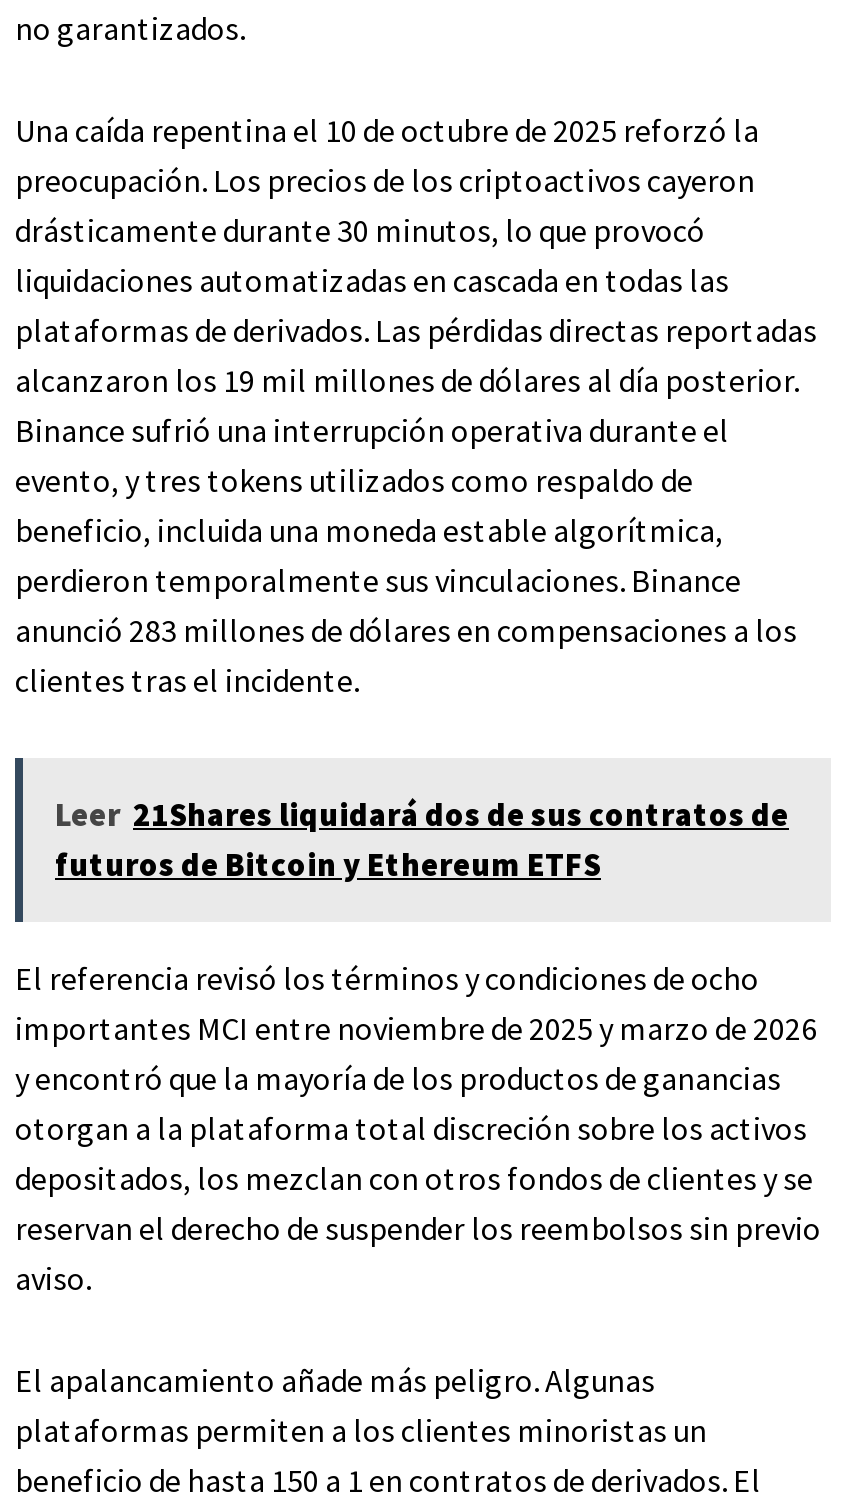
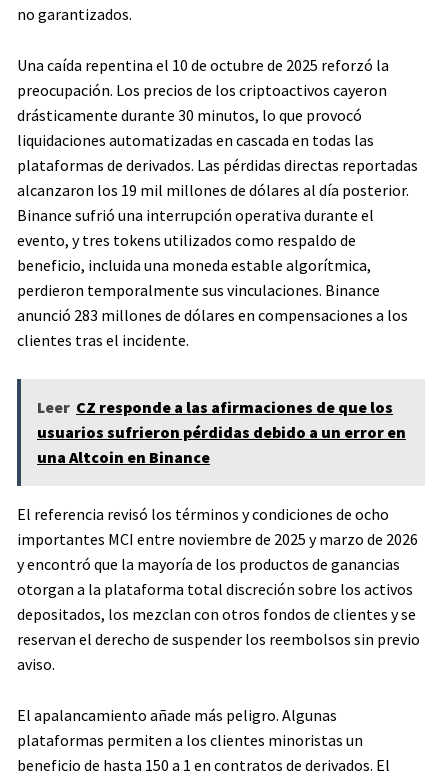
- Leer 21Shares liquidará dos de sus contratos de
- futuros de Bitcoin y Ethereum ETFS
+ Leer CZ responde a las afirmaciones de que los
+ usuarios sufrieron pérdidas debido a un error en
+ una Altcoin en Binance
